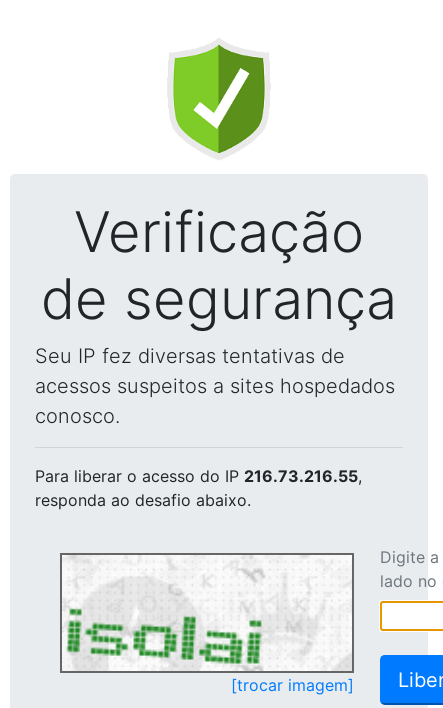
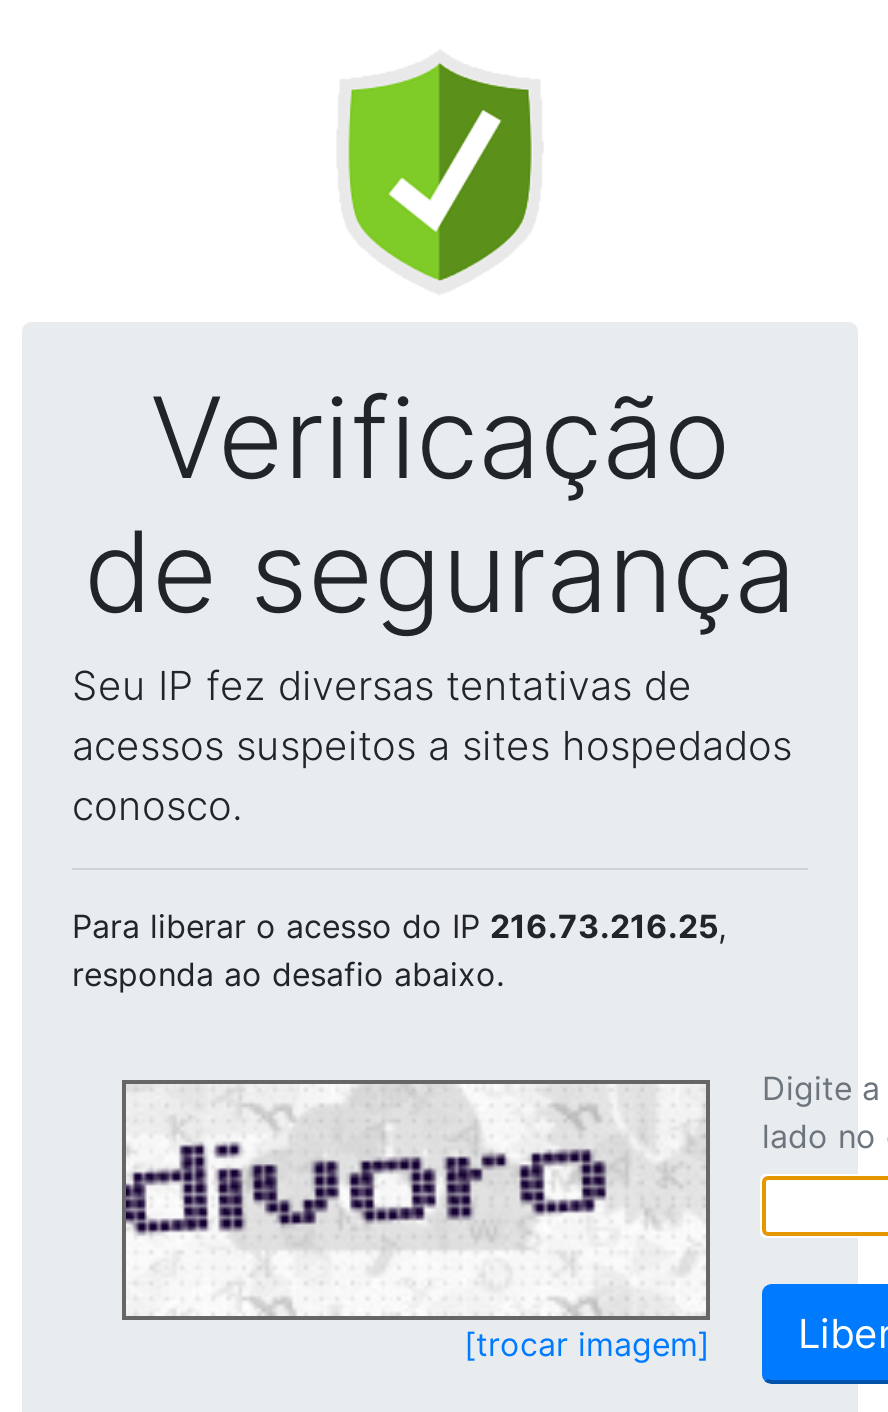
- Para liberar o acesso do IP 216.73.216.55,
+ Para liberar o acesso do IP 216.73.216.25,

- [image]
+ [image]
